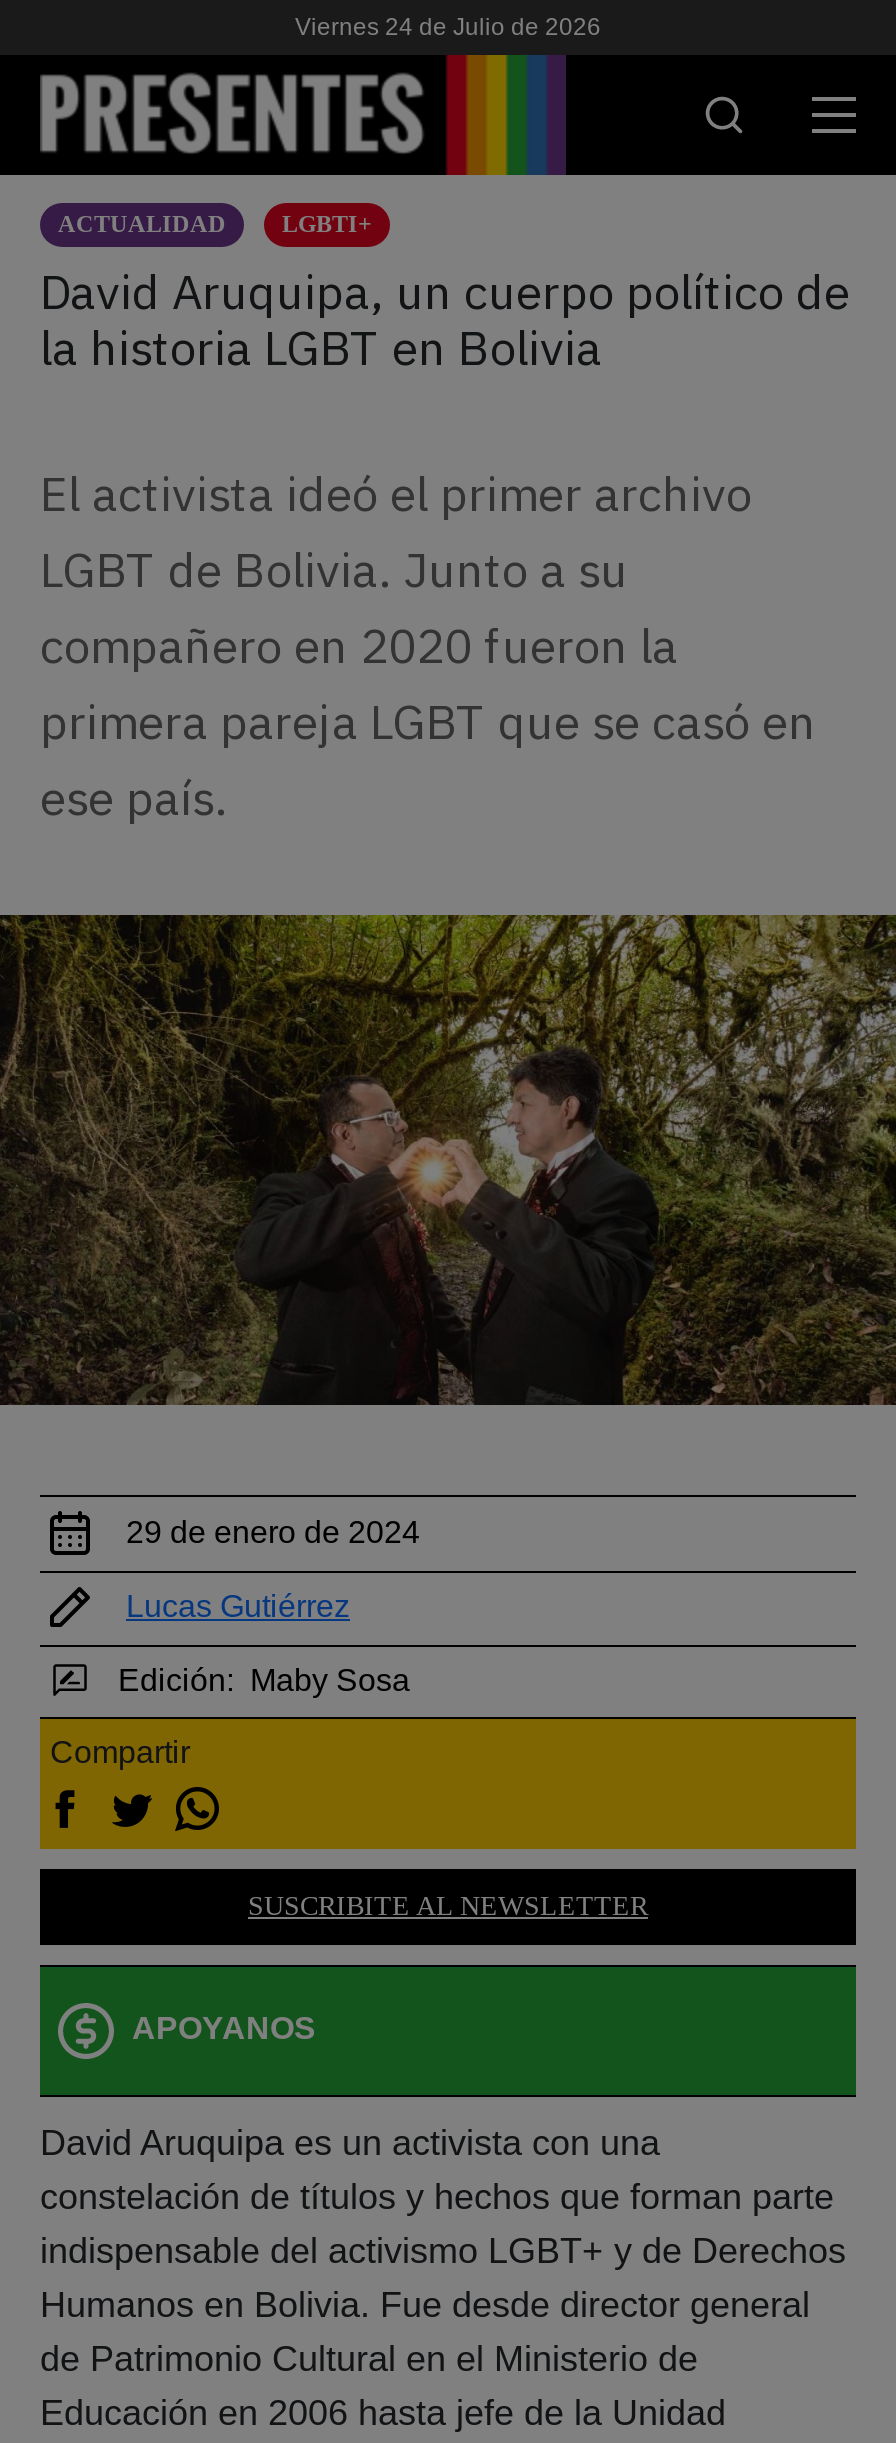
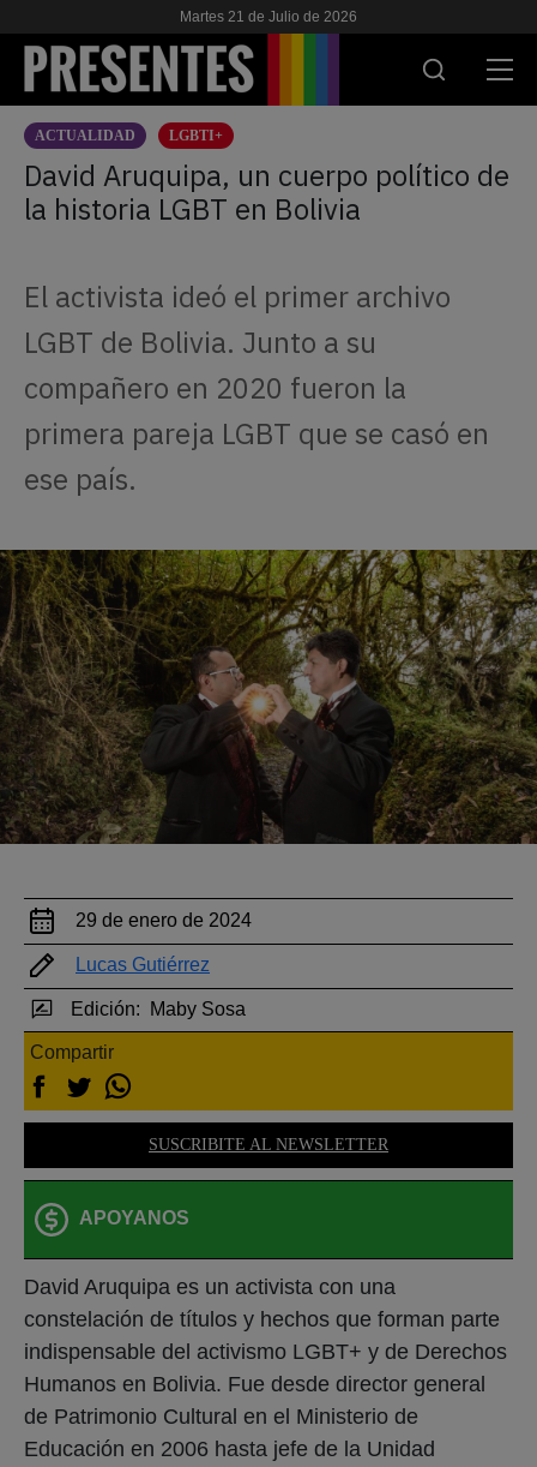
- Viernes 24 de Julio de 2026
+ Martes 21 de Julio de 2026
